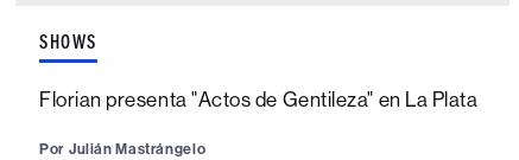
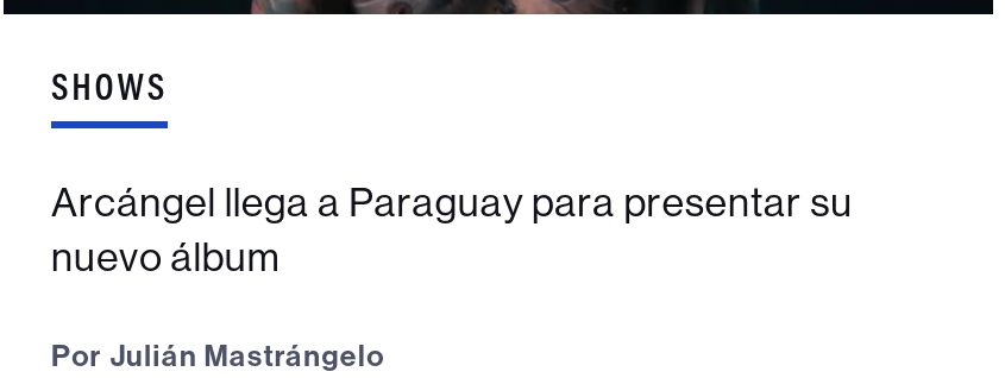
- Florian presenta "Actos de Gentileza" en La Plata
+ Arcángel llega a Paraguay para presentar su
+ nuevo álbum
